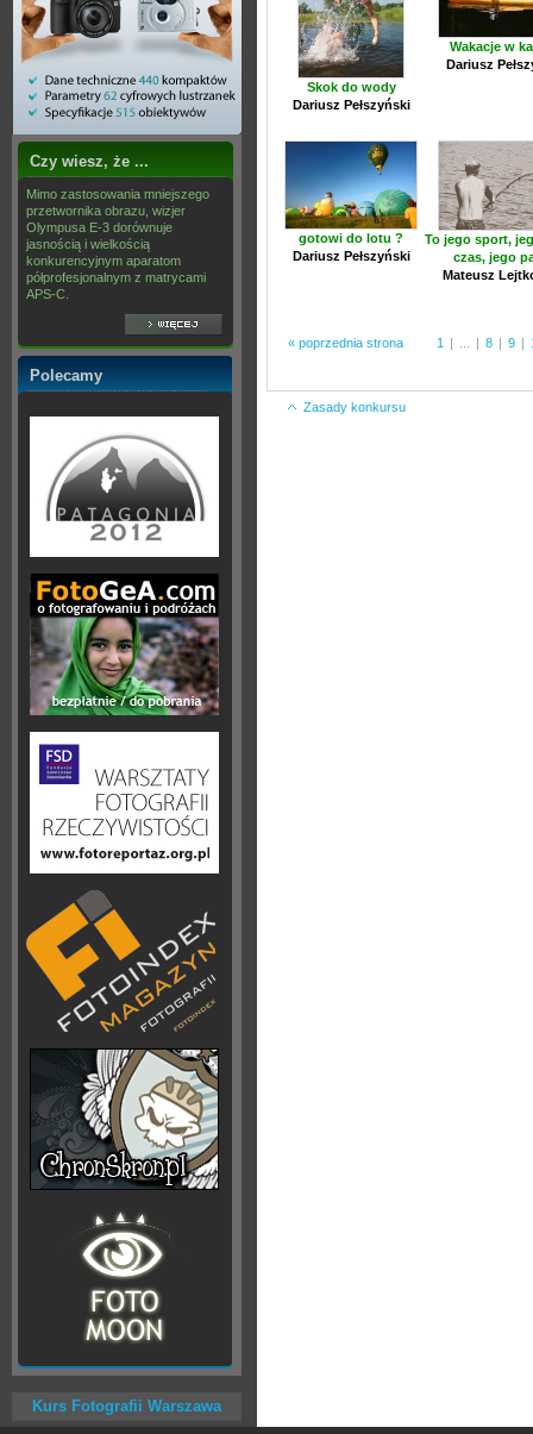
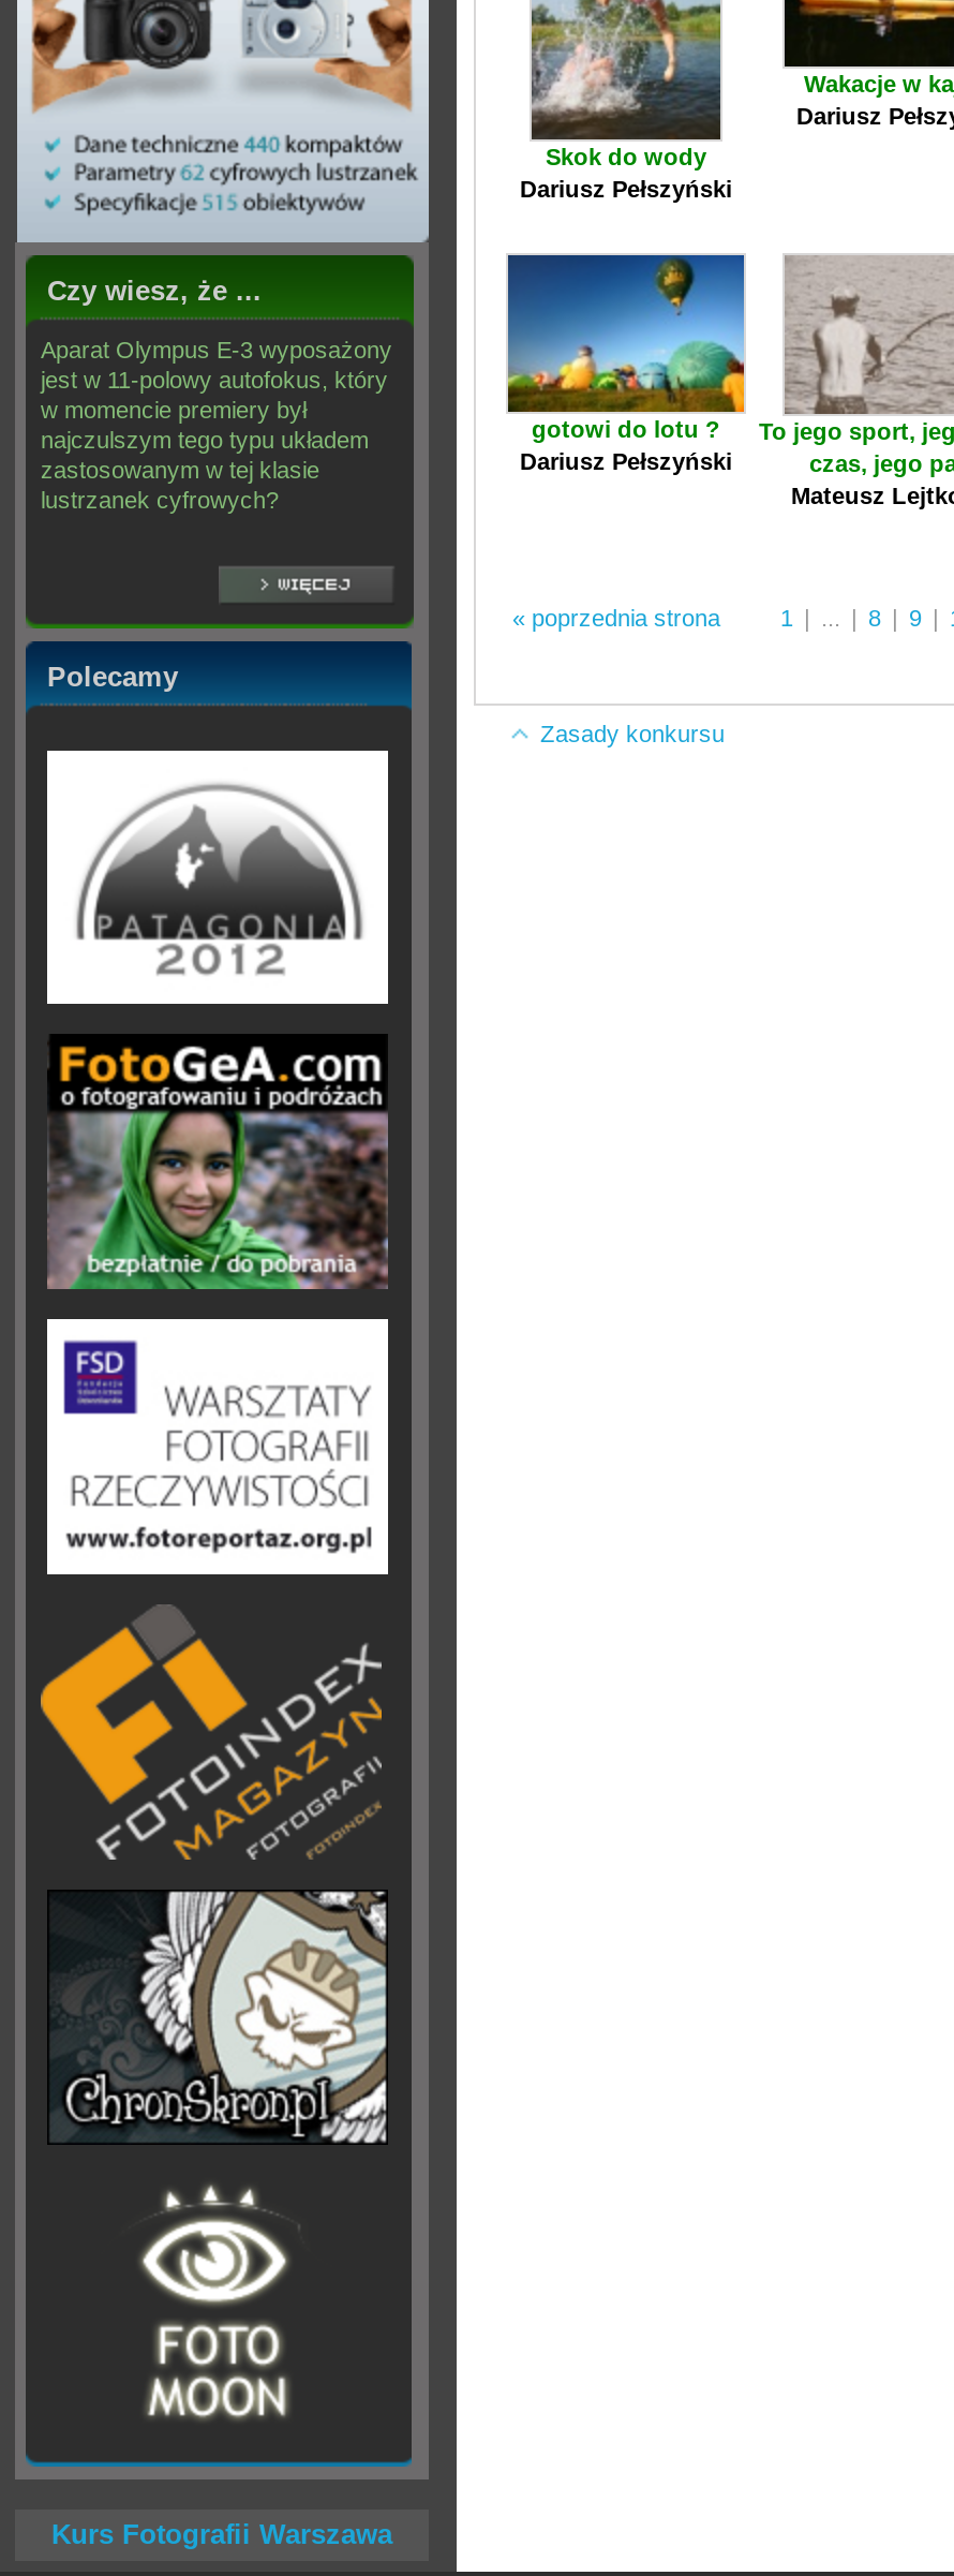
- Mimo zastosowania mniejszego
- przetwornika obrazu, wizjer
- Olympusa E-3 dorównuje
- jasnością i wielkością
- konkurencyjnym aparatom
- półprofesjonalnym z matrycami
- APS-C.
+ Aparat Olympus E-3 wyposażony
+ jest w 11-polowy autofokus, który
+ w momencie premiery był
+ najczulszym tego typu układem
+ zastosowanym w tej klasie
+ lustrzanek cyfrowych?
